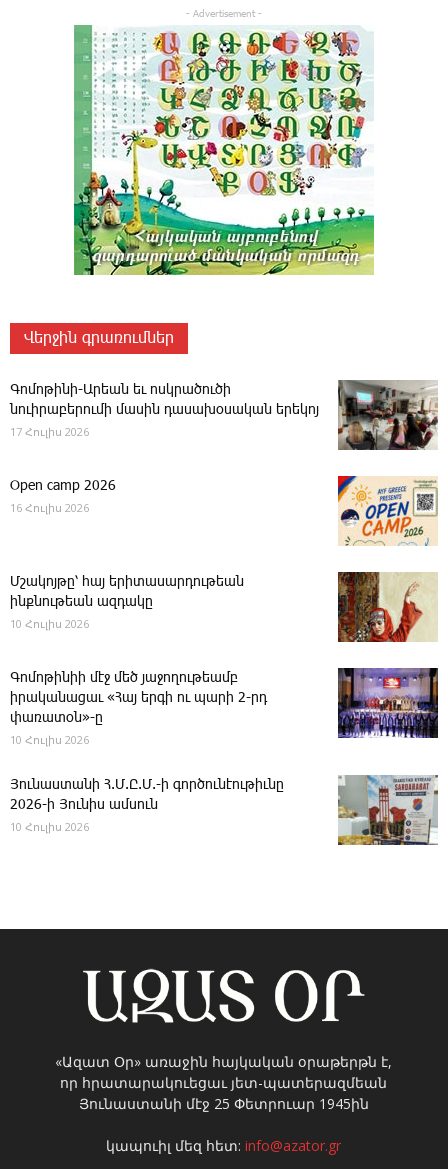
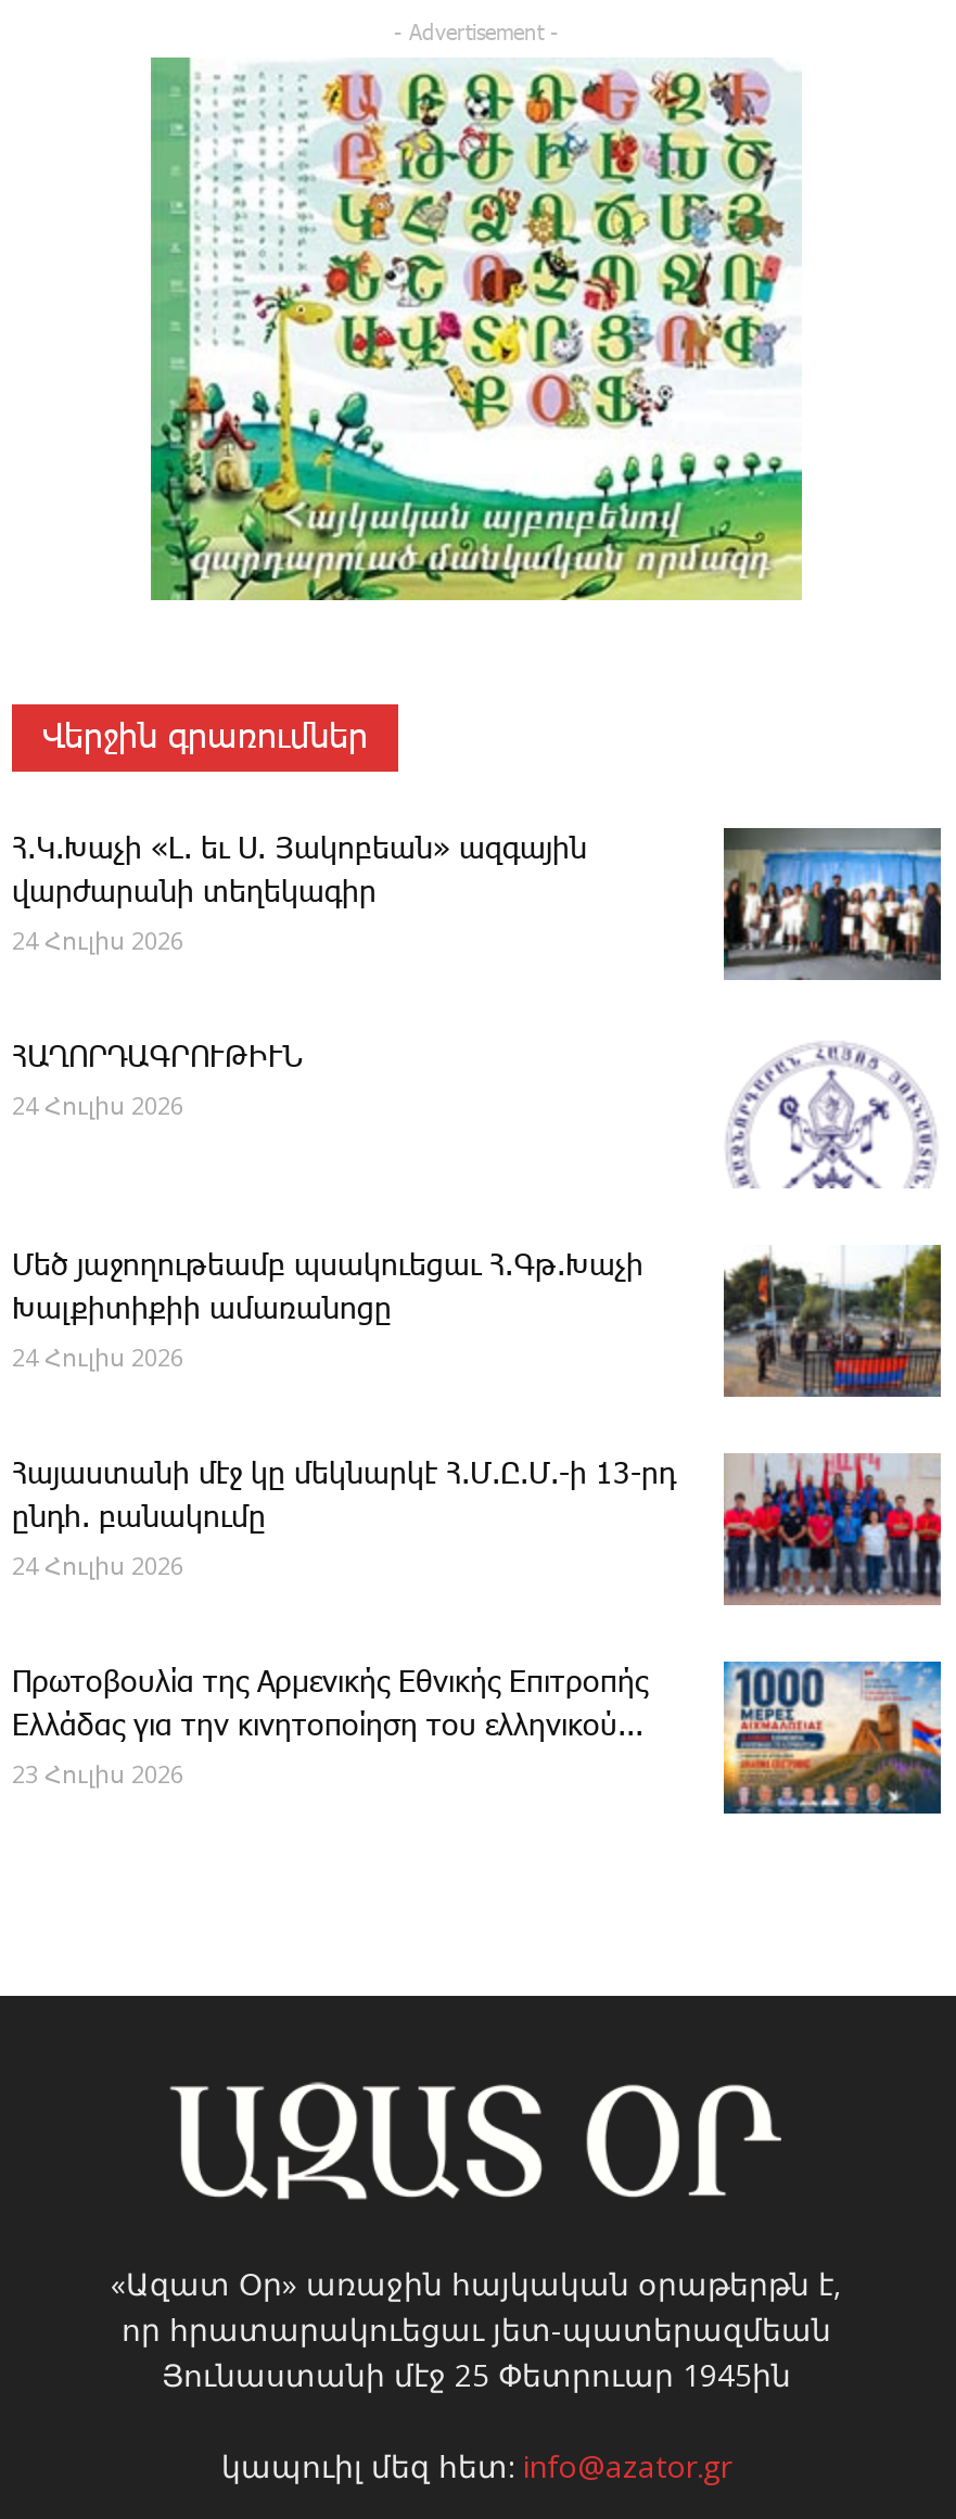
- Գոմոթինի-Արեան եւ ոսկրածուծի
- նուիրաբերումի մասին դասախօսական երեկոյ
+ Հ.Կ.Խաչի «Լ. եւ Ս. Յակոբեան» ազգային
+ վարժարանի տեղեկագիր

- [image]
+ [image]

- 17 Հուլիս 2026
+ 24 Հուլիս 2026

- Open camp 2026
+ ՀԱՂՈՐԴԱԳՐՈՒԹԻՒՆ

- [image]
+ [image]

- 16 Հուլիս 2026
+ 24 Հուլիս 2026

- Մշակոյթը՝ հայ երիտասարդութեան
- ինքնութեան ազդակը
+ Մեծ յաջողութեամբ պսակուեցաւ Հ.Գթ.Խաչի
+ Խալքիտիքիի ամառանոցը

- [image]
+ [image]

- 10 Հուլիս 2026
+ 24 Հուլիս 2026

- Գոմոթինիի մէջ մեծ յաջողութեամբ
- իրականացաւ «Հայ երգի ու պարի 2-րդ
- փառատօն»-ը
+ Հայաստանի մէջ կը մեկնարկէ Հ.Մ.Ը.Մ.-ի 13-րդ
+ ընդհ. բանակումը

- [image]
+ [image]

- 10 Հուլիս 2026
+ 24 Հուլիս 2026

- Յունաստանի Հ.Մ.Ը.Մ.-ի գործունէութիւնը
- 2026-ի Յունիս ամսուն
+ Πρωτοβουλία της Αρμενικής Εθνικής Επιτροπής
+ Ελλάδας για την κινητοποίηση του ελληνικού...

- [image]
+ [image]

- 10 Հուլիս 2026
+ 23 Հուլիս 2026
